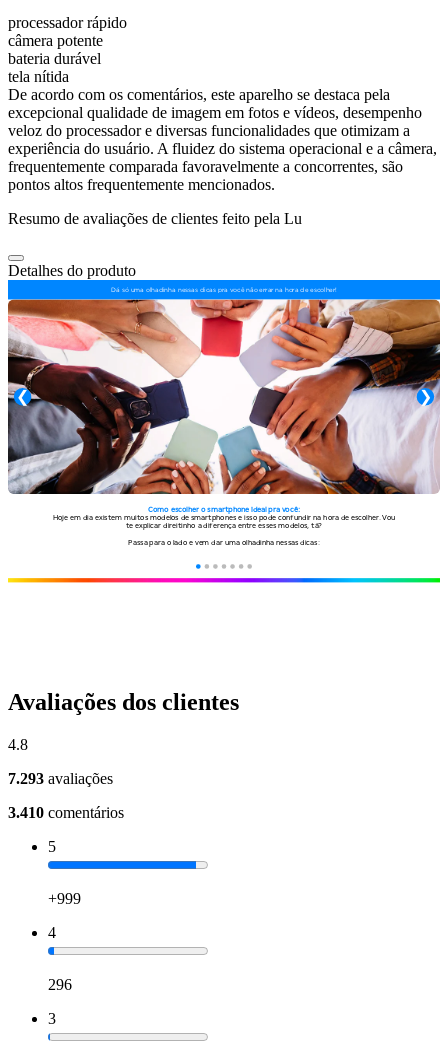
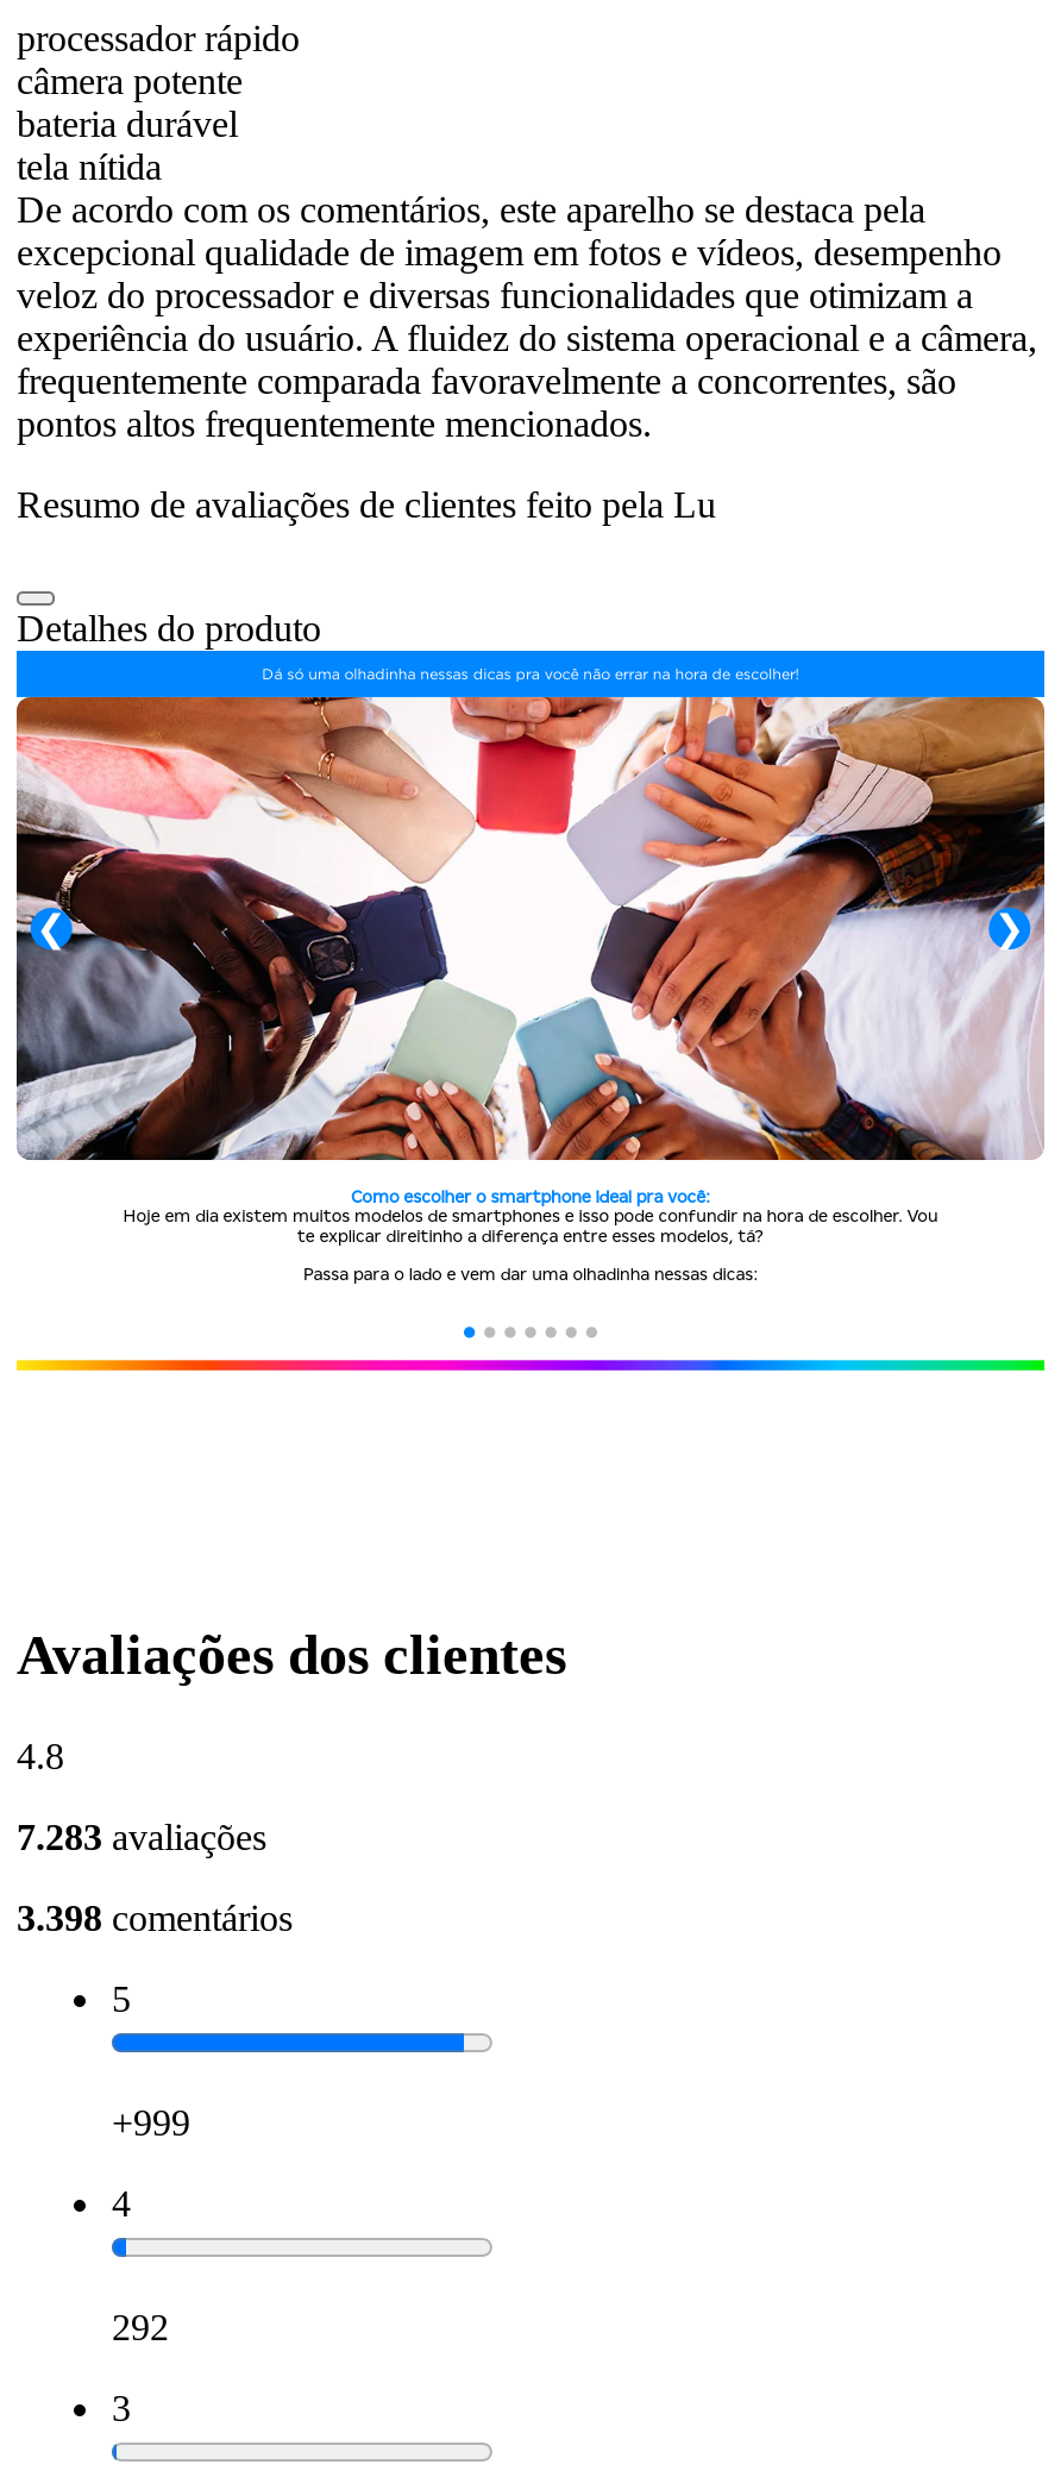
- 7.293 avaliações
+ 7.283 avaliações

- 3.410 comentários
+ 3.398 comentários

- 296
+ 292
